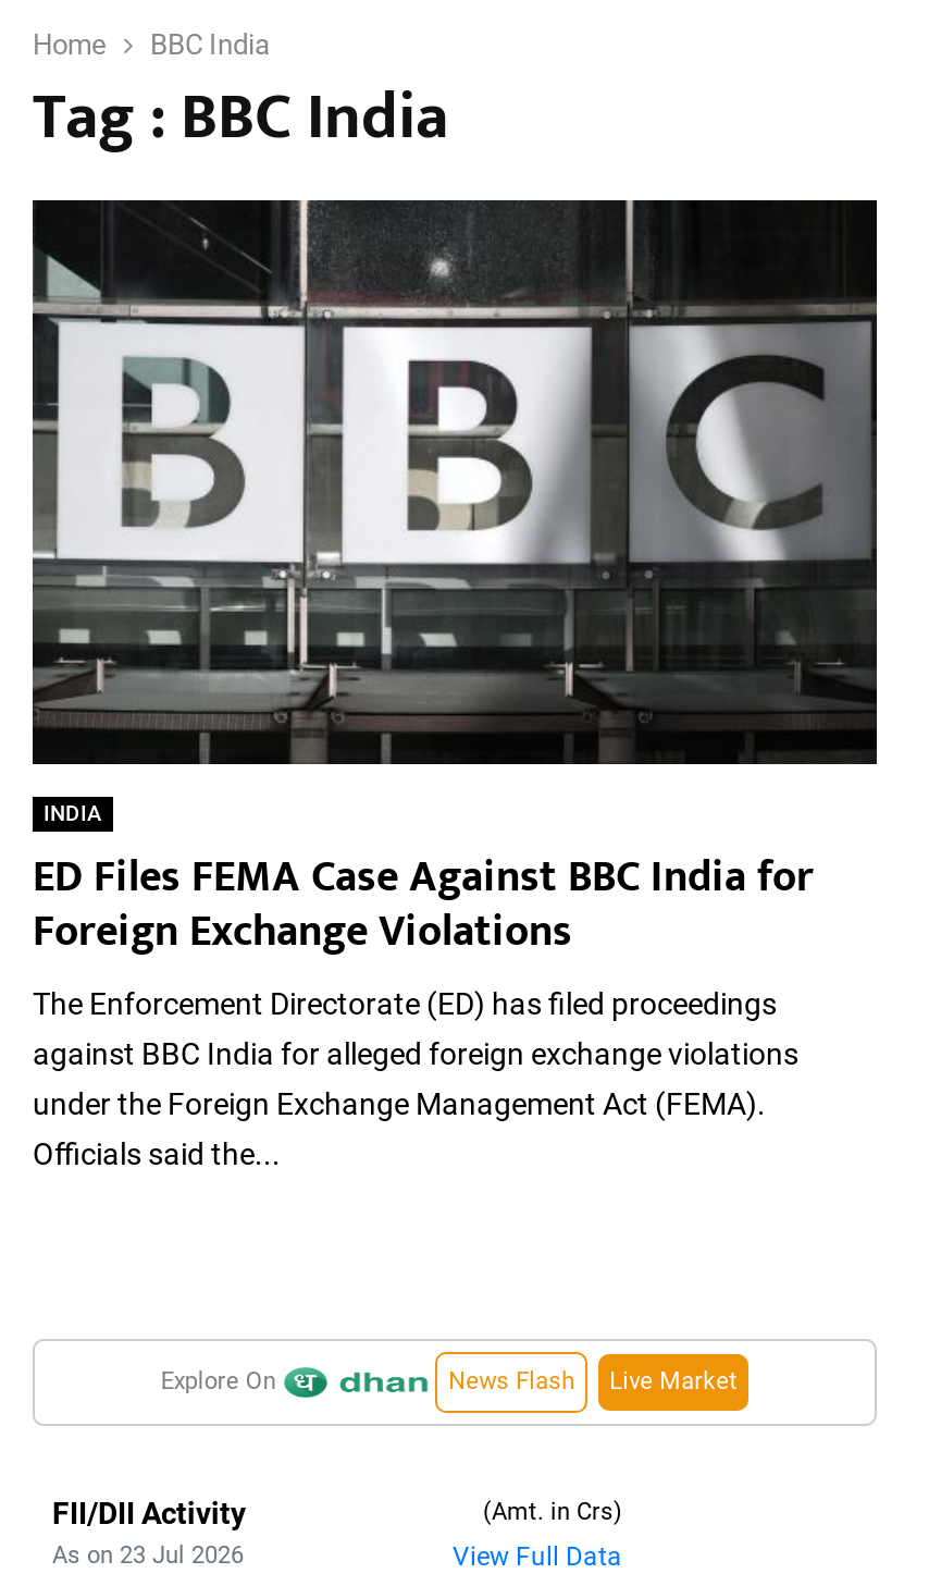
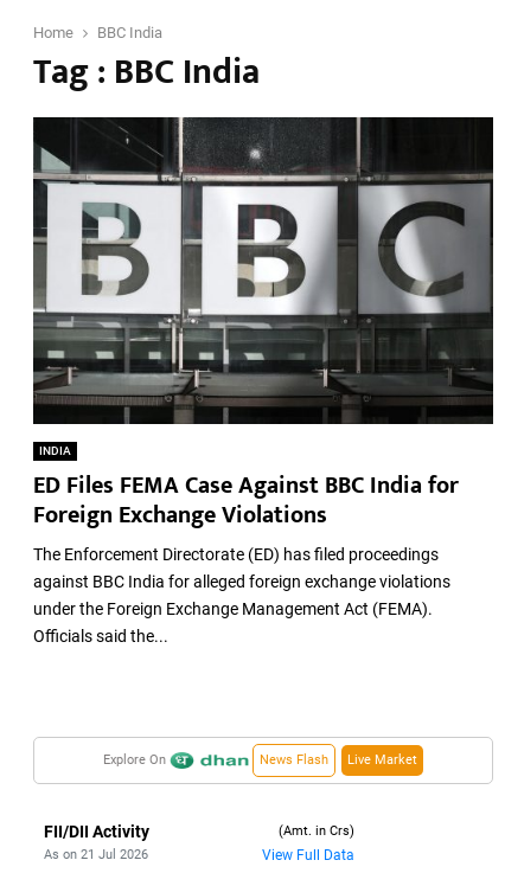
- As on 23 Jul 2026
+ As on 21 Jul 2026
